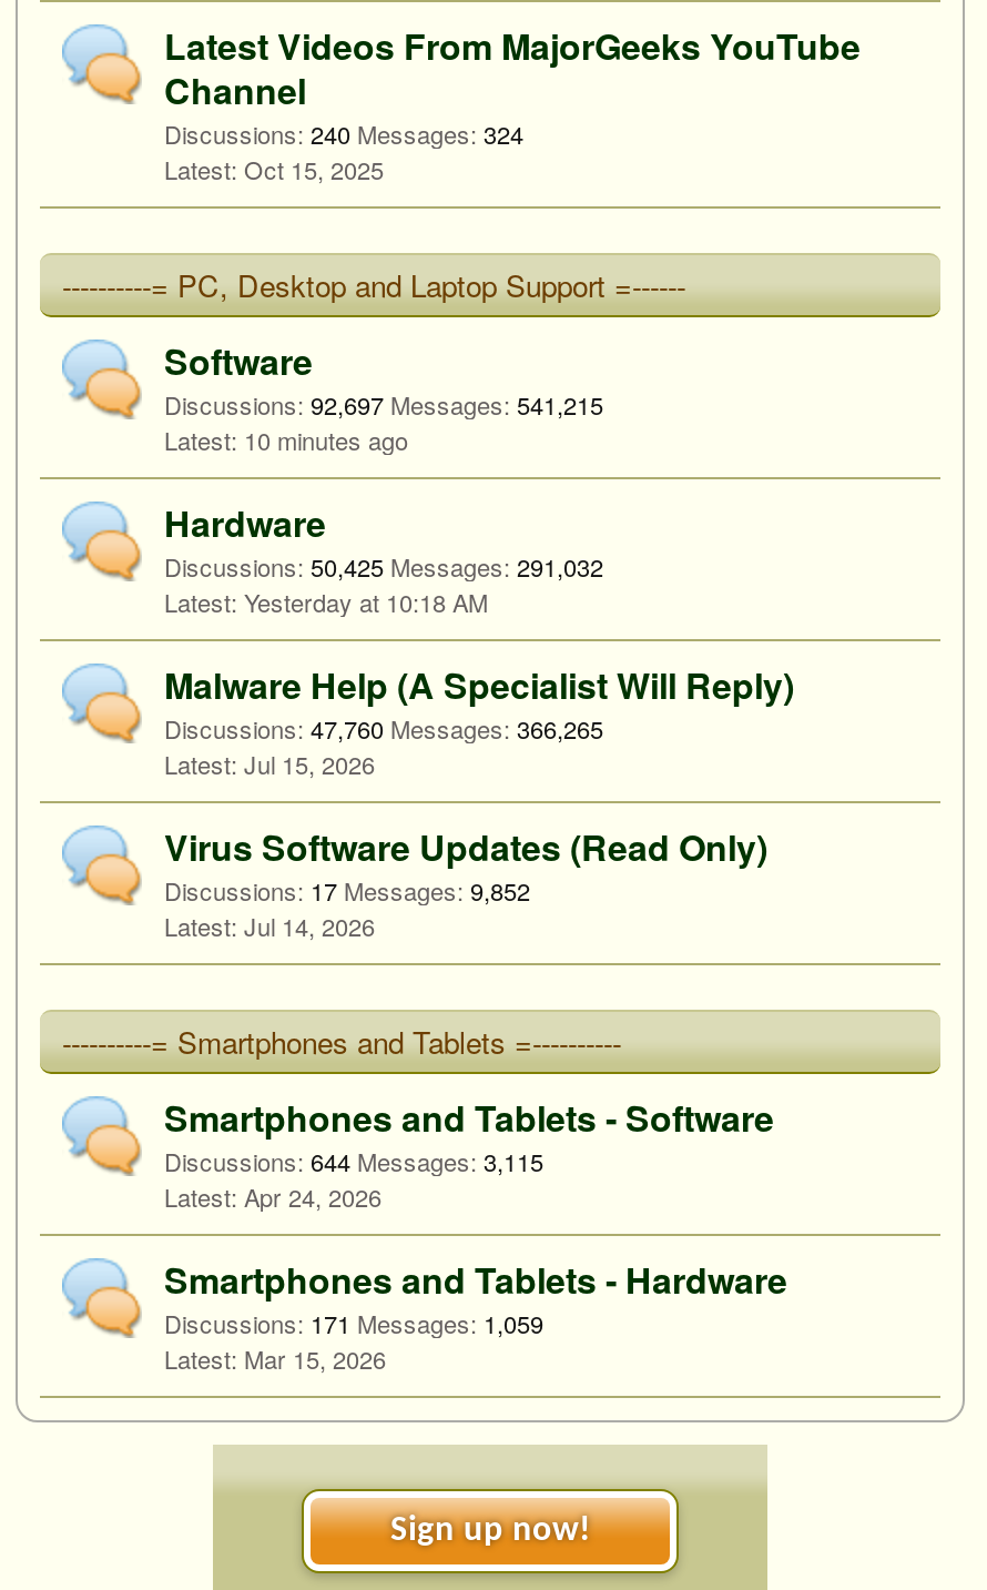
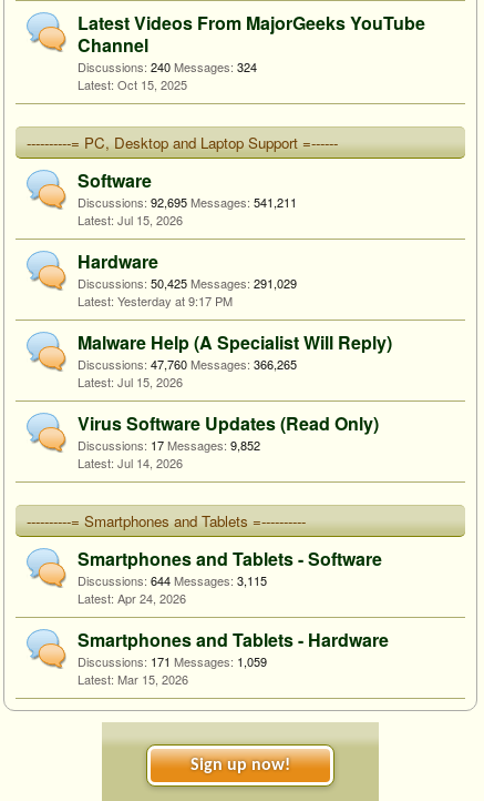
- Discussions: 92,697 Messages: 541,215
- 10 minutes ago
+ Discussions: 92,695 Messages: 541,211
+ Jul 15, 2026

- Discussions: 50,425 Messages: 291,032
+ Discussions: 50,425 Messages: 291,029

- Yesterday at 10:18 AM
+ Yesterday at 9:17 PM
